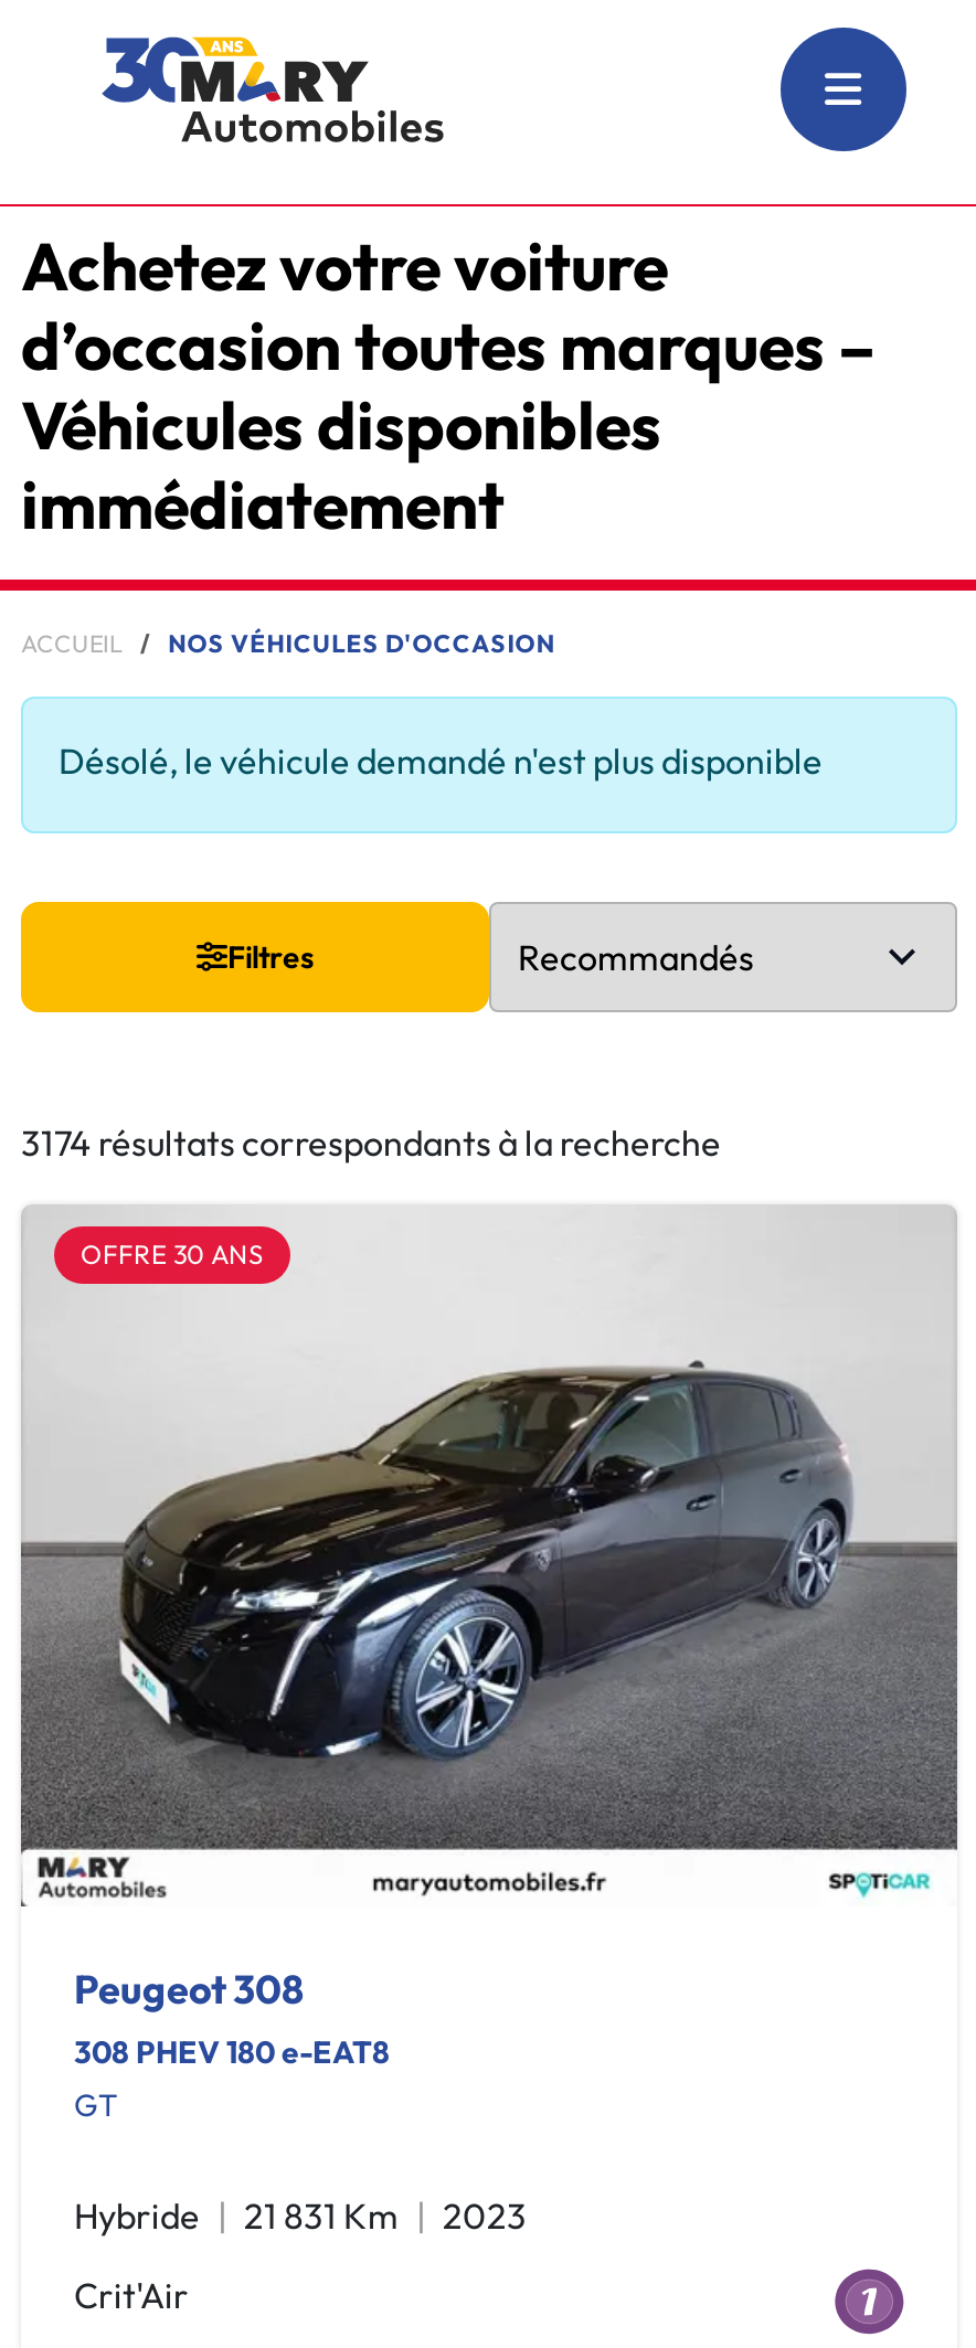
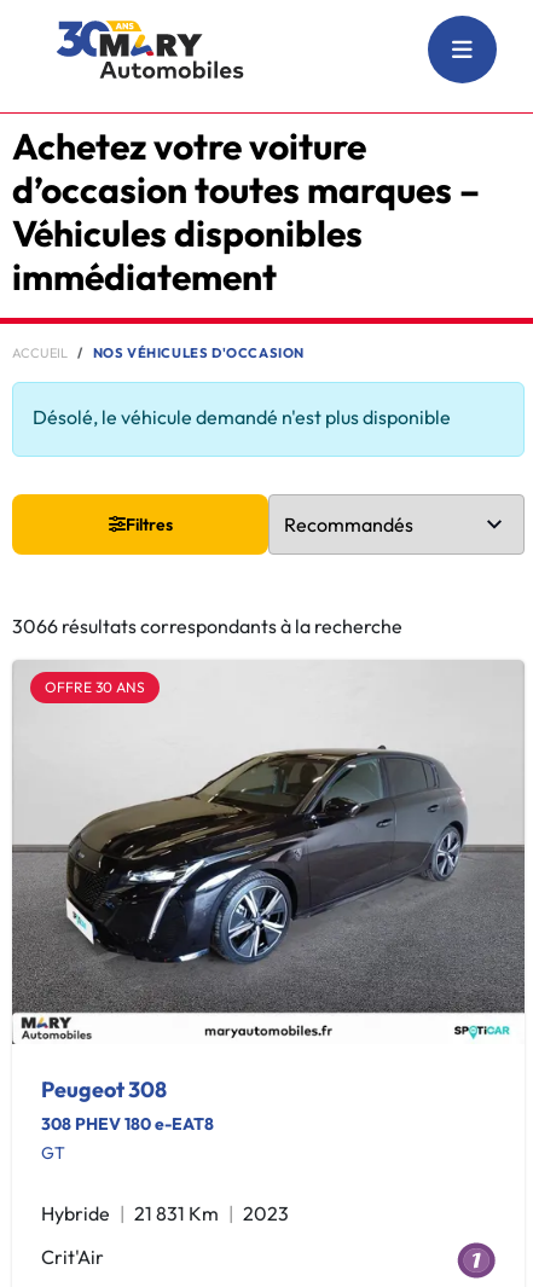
- 3174 résultats correspondants à la recherche
+ 3066 résultats correspondants à la recherche
